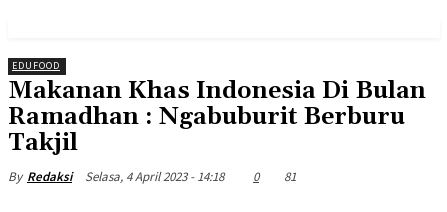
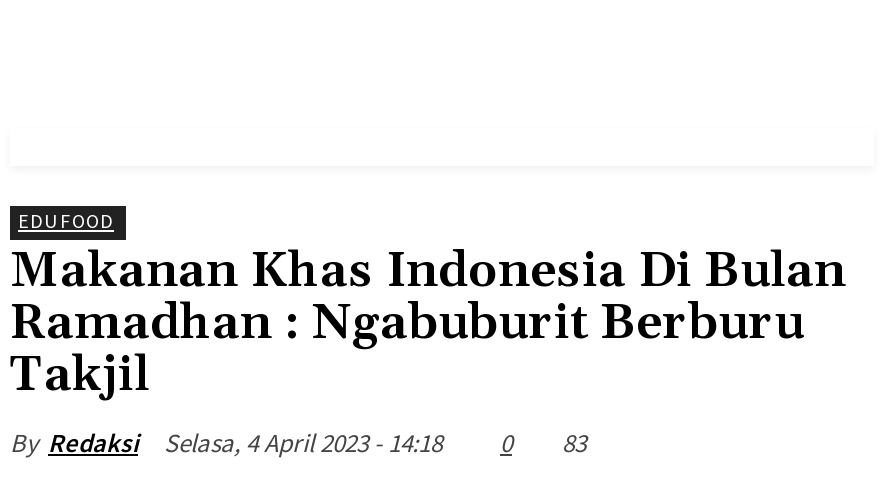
- By Redaksi Selasa, 4 April 2023 - 14:18 0 81
+ By Redaksi Selasa, 4 April 2023 - 14:18 0 83
